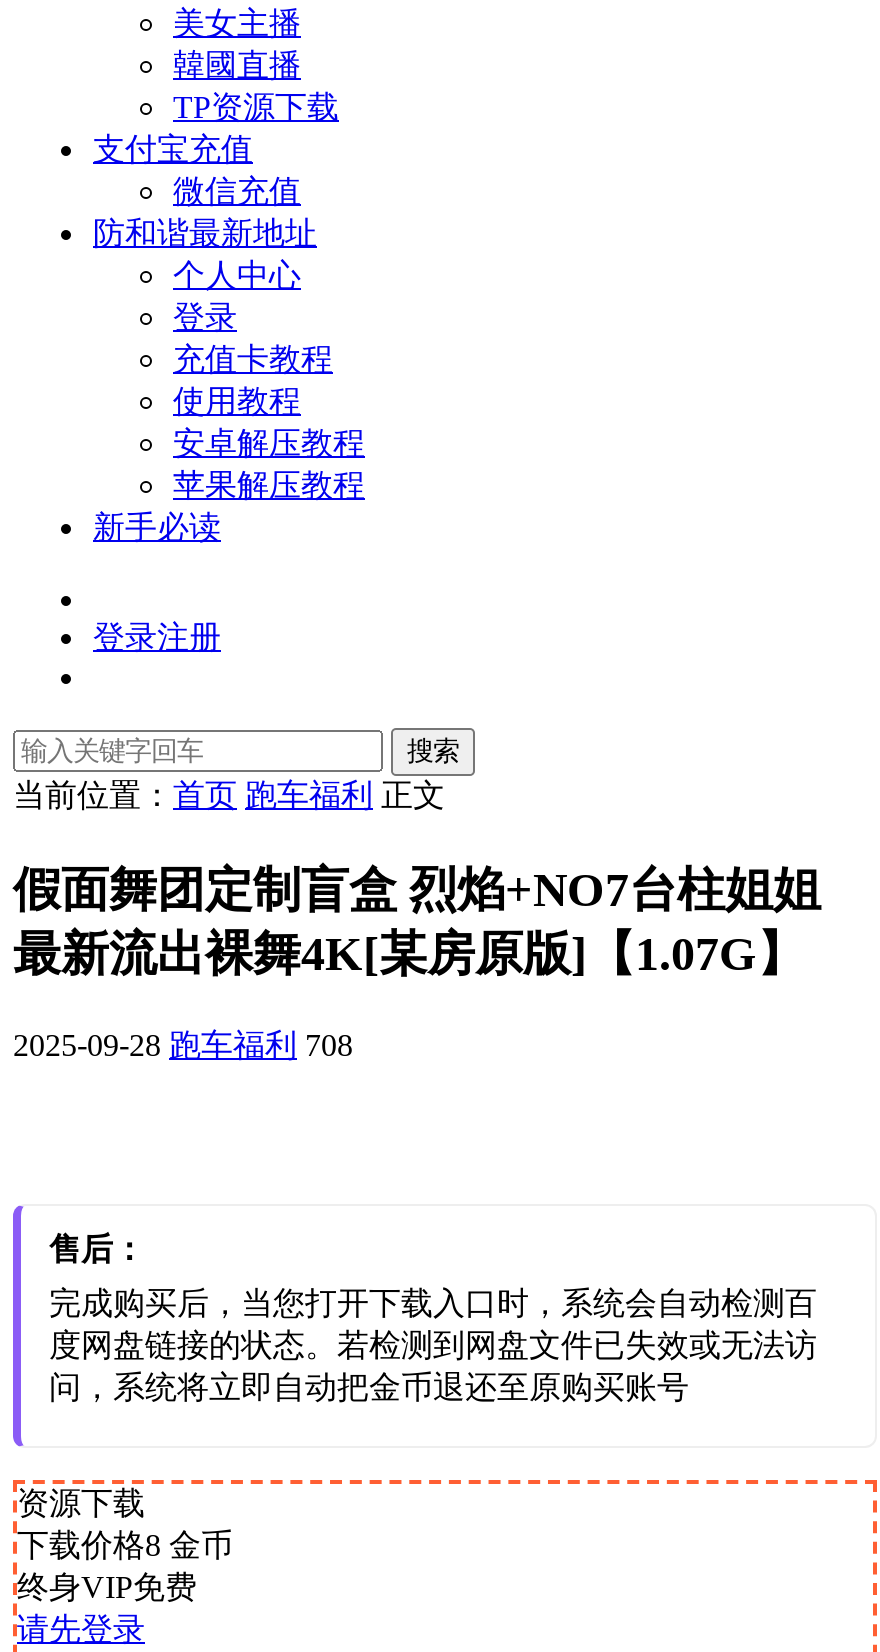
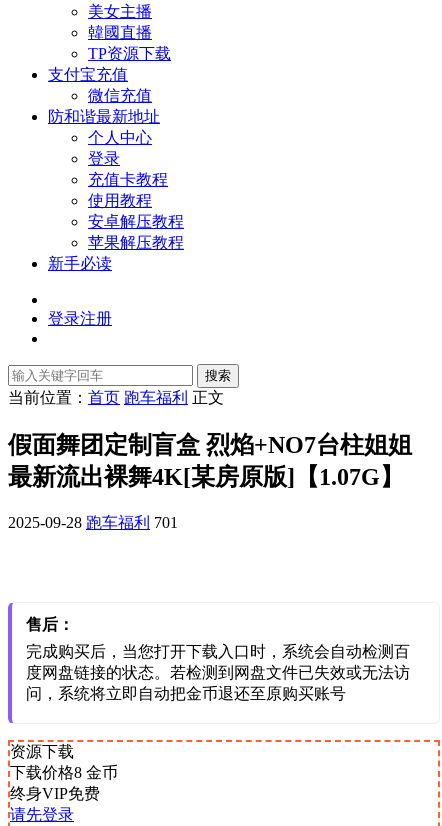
- 2025-09-28 跑车福利 708
+ 2025-09-28 跑车福利 701
